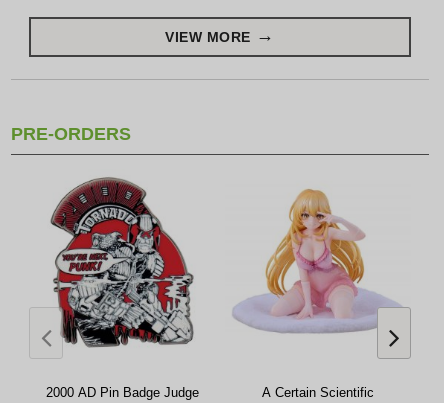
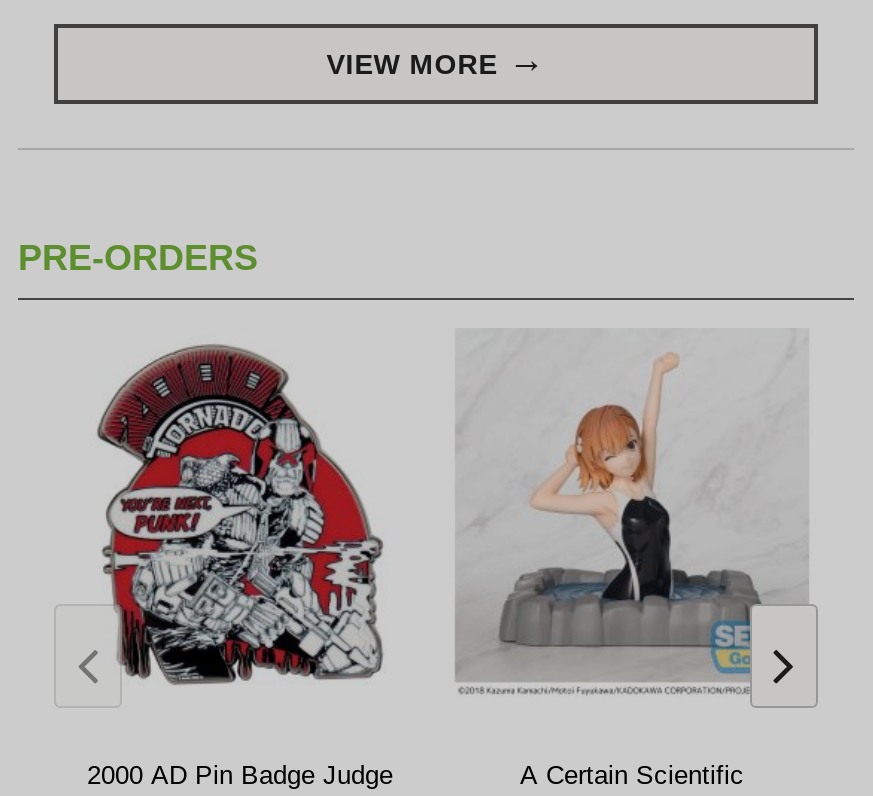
- [image]
+ [image]
